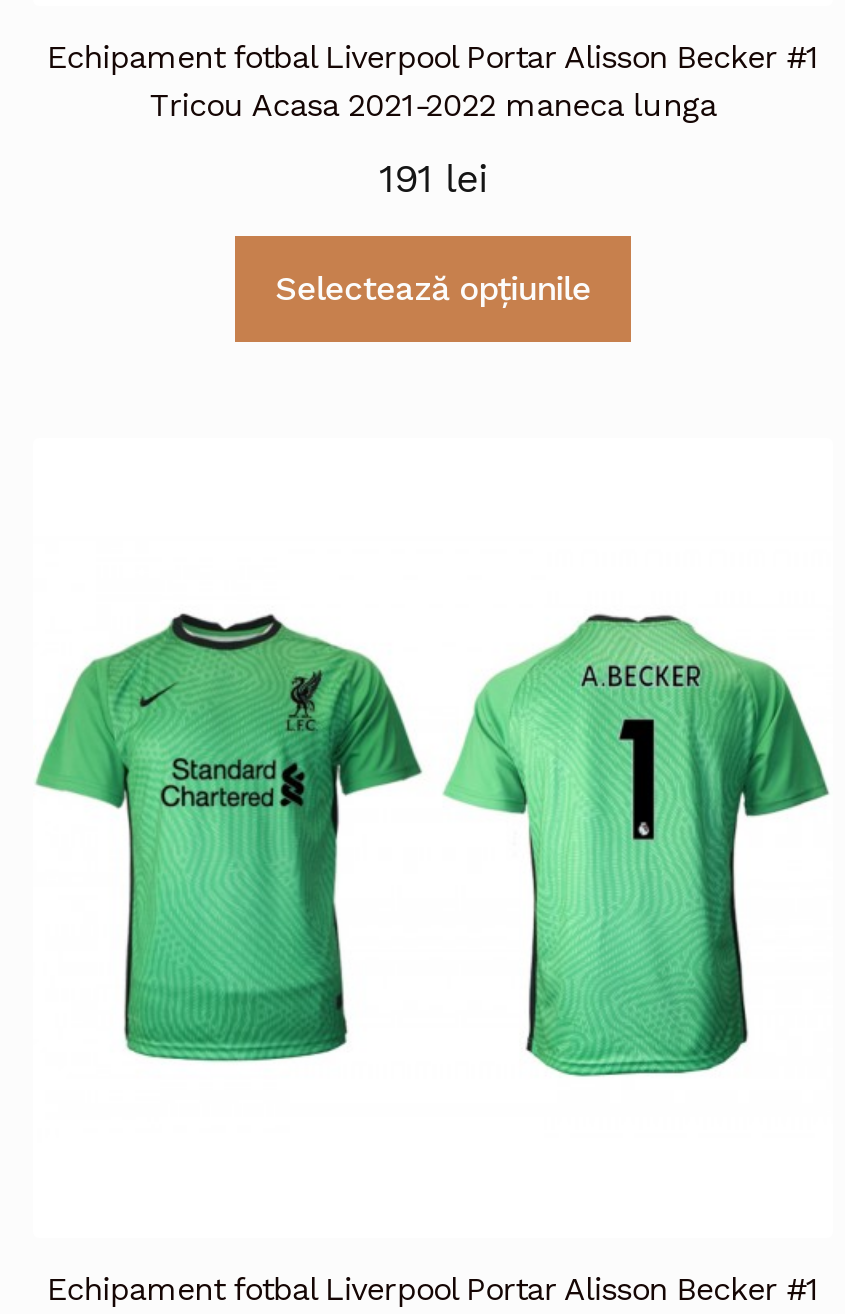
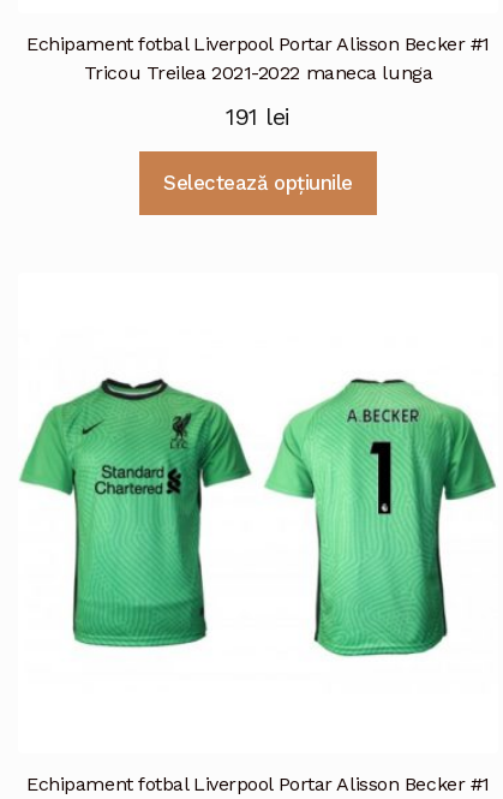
- Tricou Acasa 2021-2022 maneca lunga
+ Tricou Treilea 2021-2022 maneca lunga
